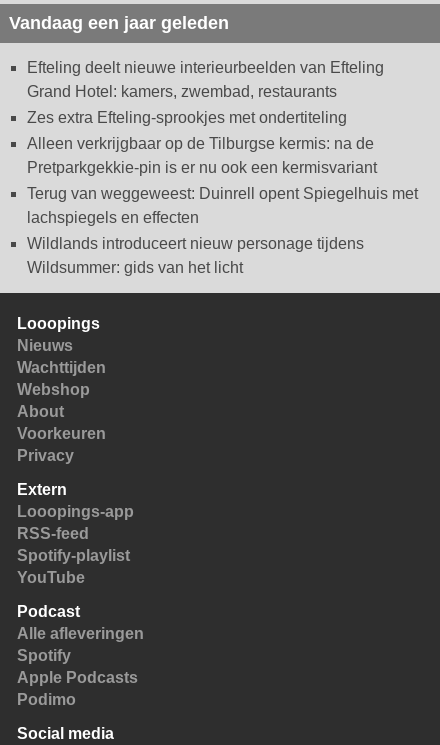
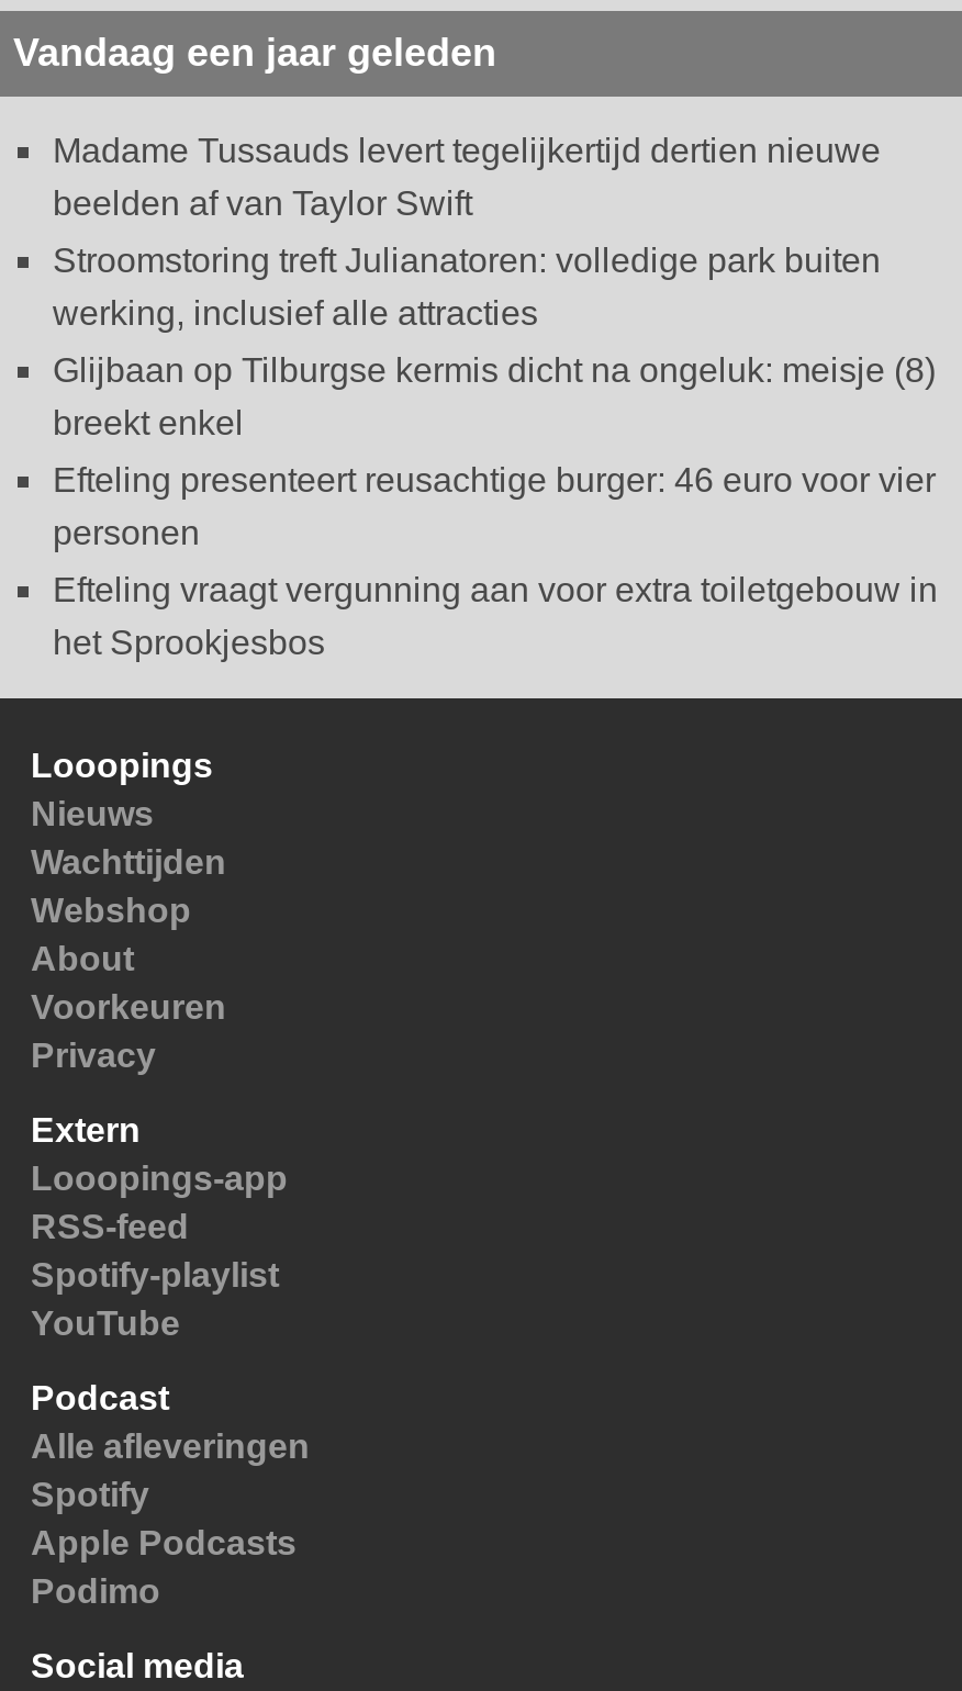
- Efteling deelt nieuwe interieurbeelden van Efteling
- Grand Hotel: kamers, zwembad, restaurants
+ Madame Tussauds levert tegelijkertijd dertien nieuwe
+ beelden af van Taylor Swift

- Zes extra Efteling-sprookjes met ondertiteling
+ Stroomstoring treft Julianatoren: volledige park buiten
+ werking, inclusief alle attracties

- Alleen verkrijgbaar op de Tilburgse kermis: na de
- Pretparkgekkie-pin is er nu ook een kermisvariant
+ Glijbaan op Tilburgse kermis dicht na ongeluk: meisje (8)
+ breekt enkel

- Terug van weggeweest: Duinrell opent Spiegelhuis met
- lachspiegels en effecten
+ Efteling presenteert reusachtige burger: 46 euro voor vier
+ personen

- Wildlands introduceert nieuw personage tijdens
- Wildsummer: gids van het licht
+ Efteling vraagt vergunning aan voor extra toiletgebouw in
+ het Sprookjesbos
